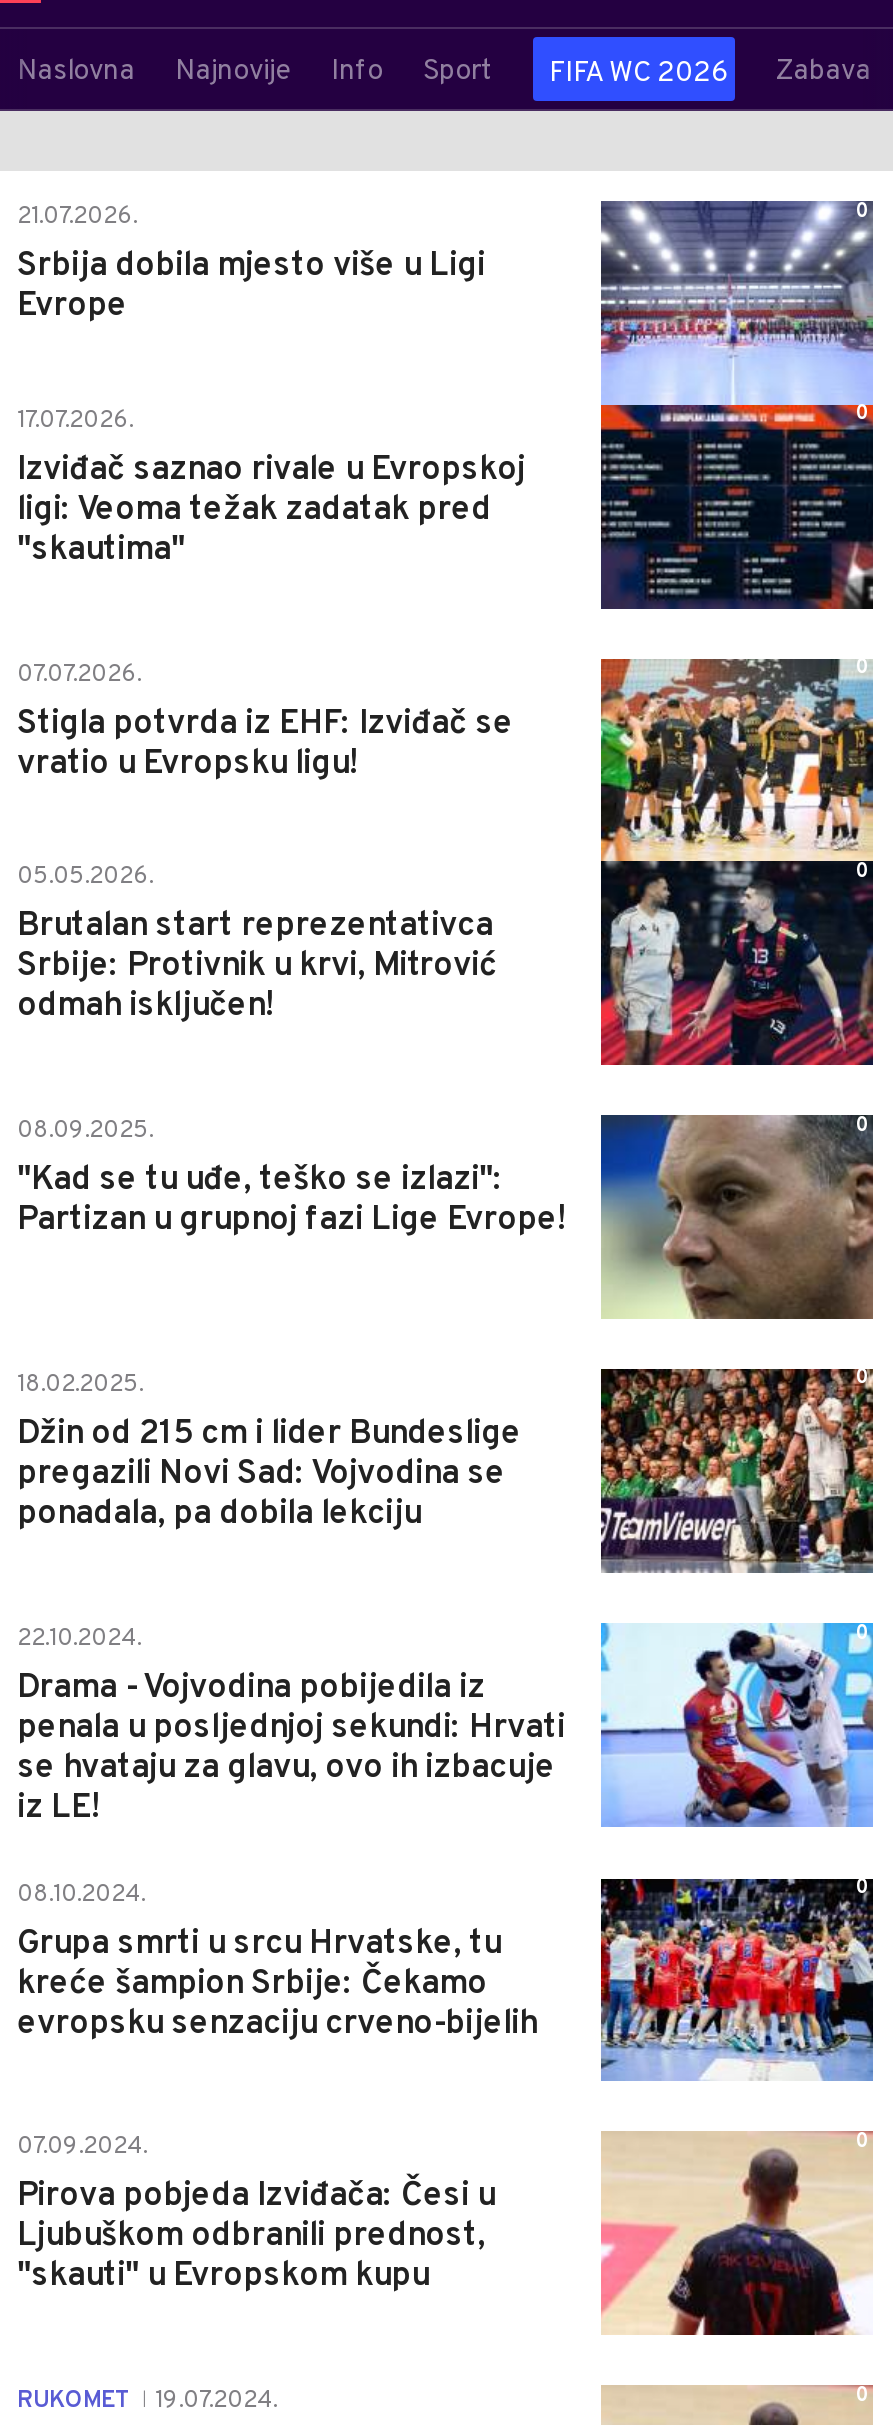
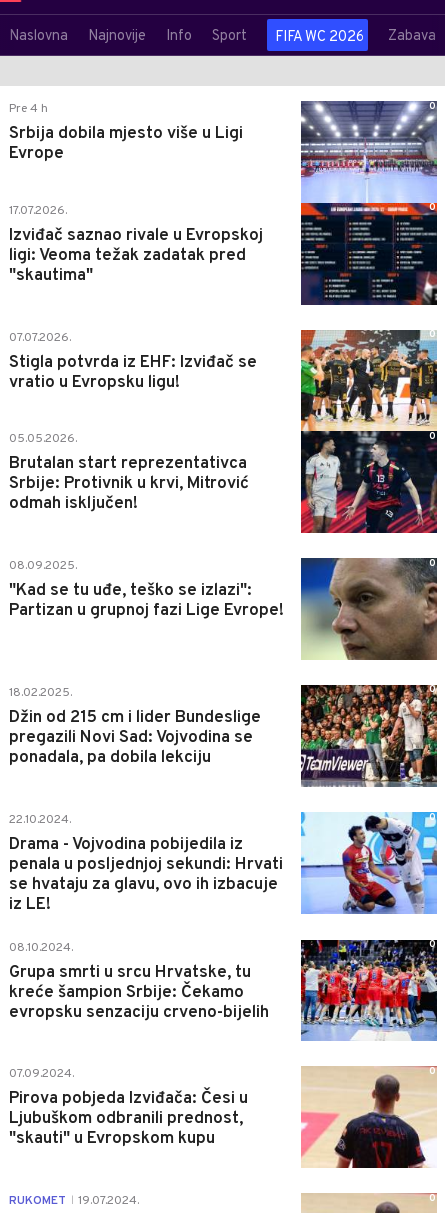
- 21.07.2026.
+ Pre 4 h
